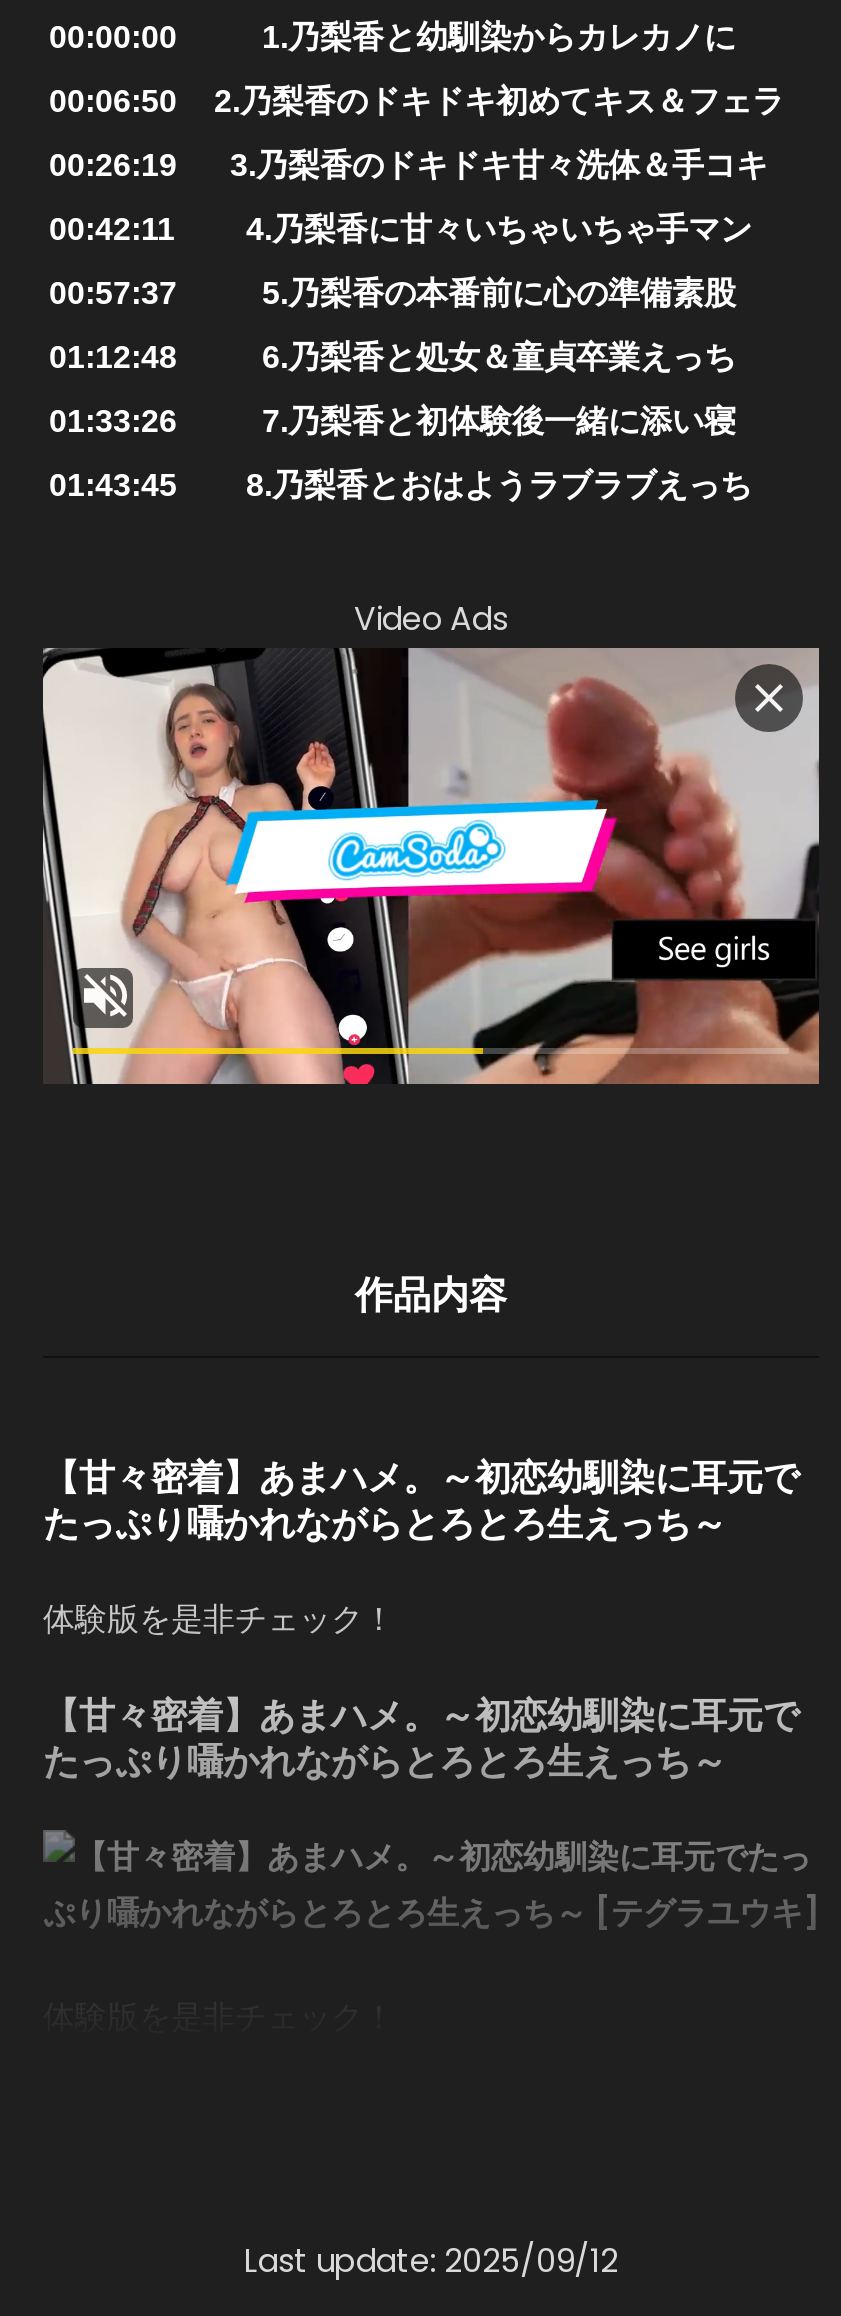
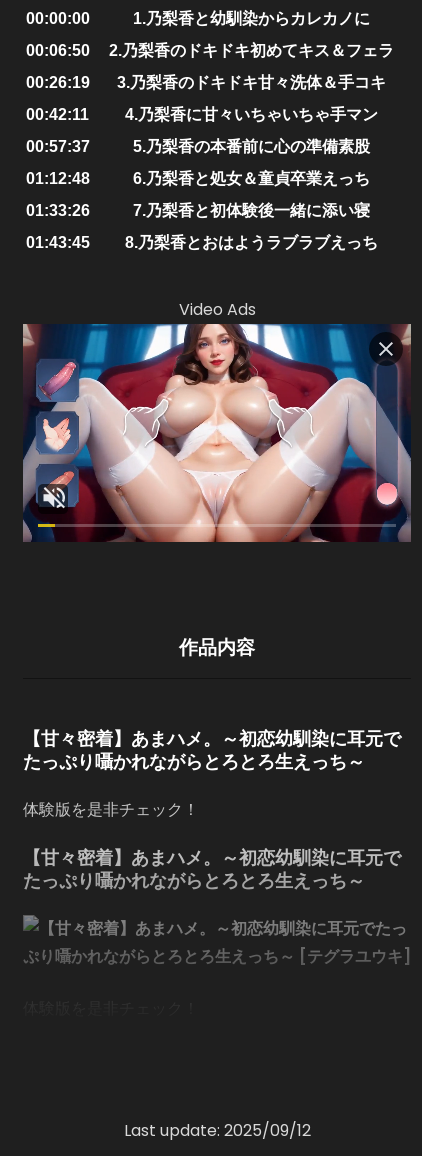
- [image]
+ [image]
